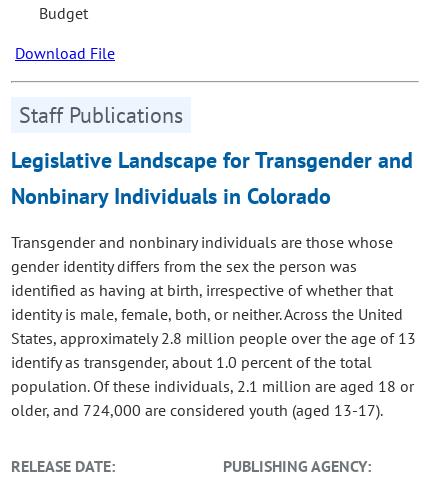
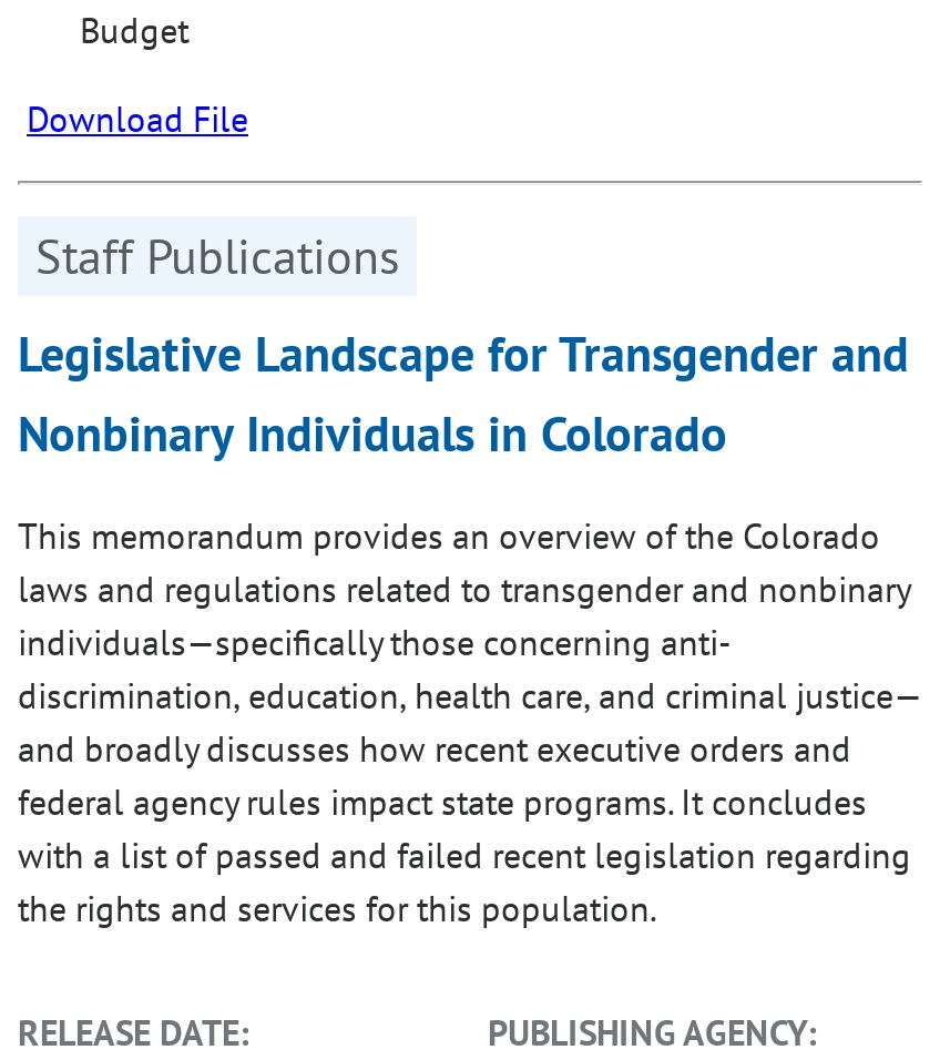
- Transgender and nonbinary individuals are those whose
- gender identity differs from the sex the person was
- identified as having at birth, irrespective of whether that
- identity is male, female, both, or neither. Across the United
- States, approximately 2.8 million people over the age of 13
- identify as transgender, about 1.0 percent of the total
- population. Of these individuals, 2.1 million are aged 18 or
- older, and 724,000 are considered youth (aged 13-17).
+ This memorandum provides an overview of the Colorado
+ laws and regulations related to transgender and nonbinary
+ individuals—specifically those concerning anti-
+ discrimination, education, health care, and criminal justice—
+ and broadly discusses how recent executive orders and
+ federal agency rules impact state programs. It concludes
+ with a list of passed and failed recent legislation regarding
+ the rights and services for this population.
